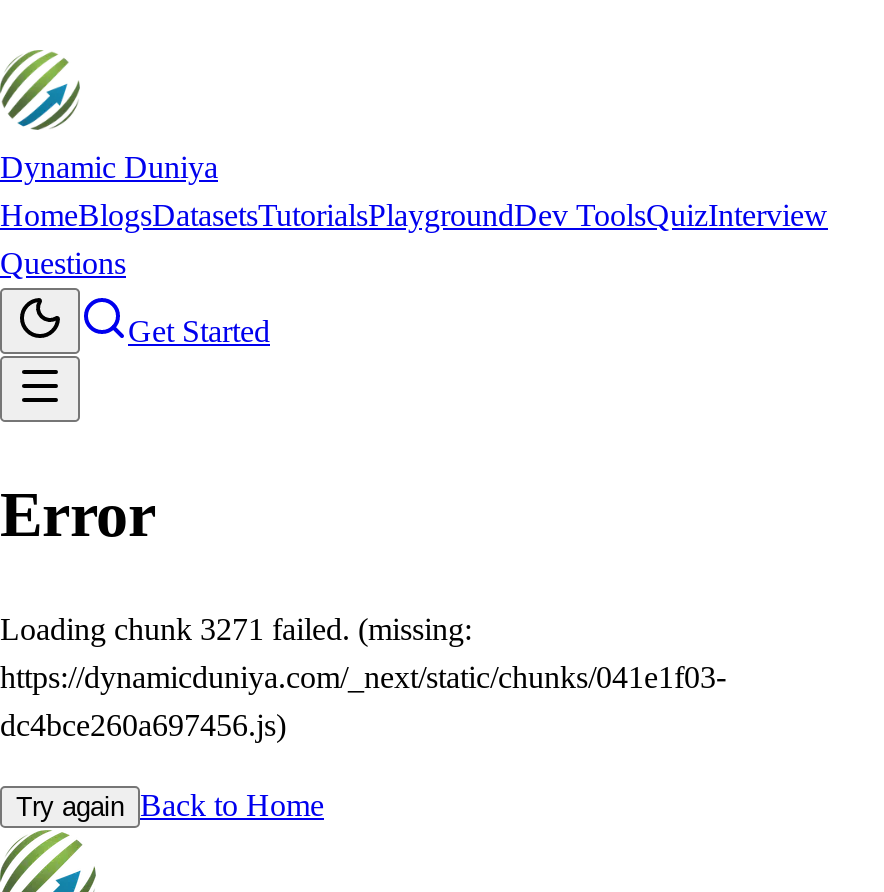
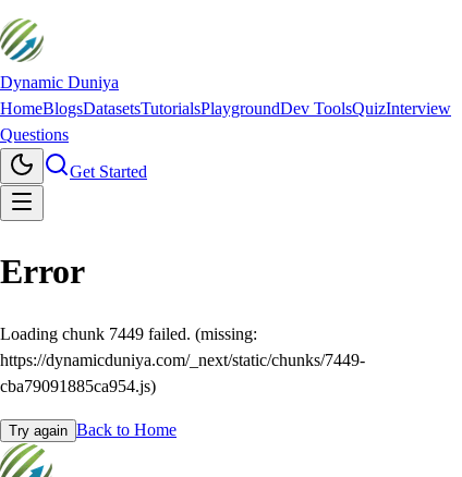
- Loading chunk 3271 failed. (missing:
- https://dynamicduniya.com/_next/static/chunks/041e1f03-
- dc4bce260a697456.js)
+ Loading chunk 7449 failed. (missing:
+ https://dynamicduniya.com/_next/static/chunks/7449-
+ cba79091885ca954.js)
